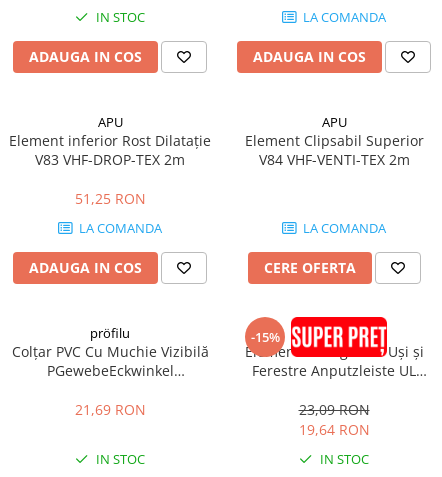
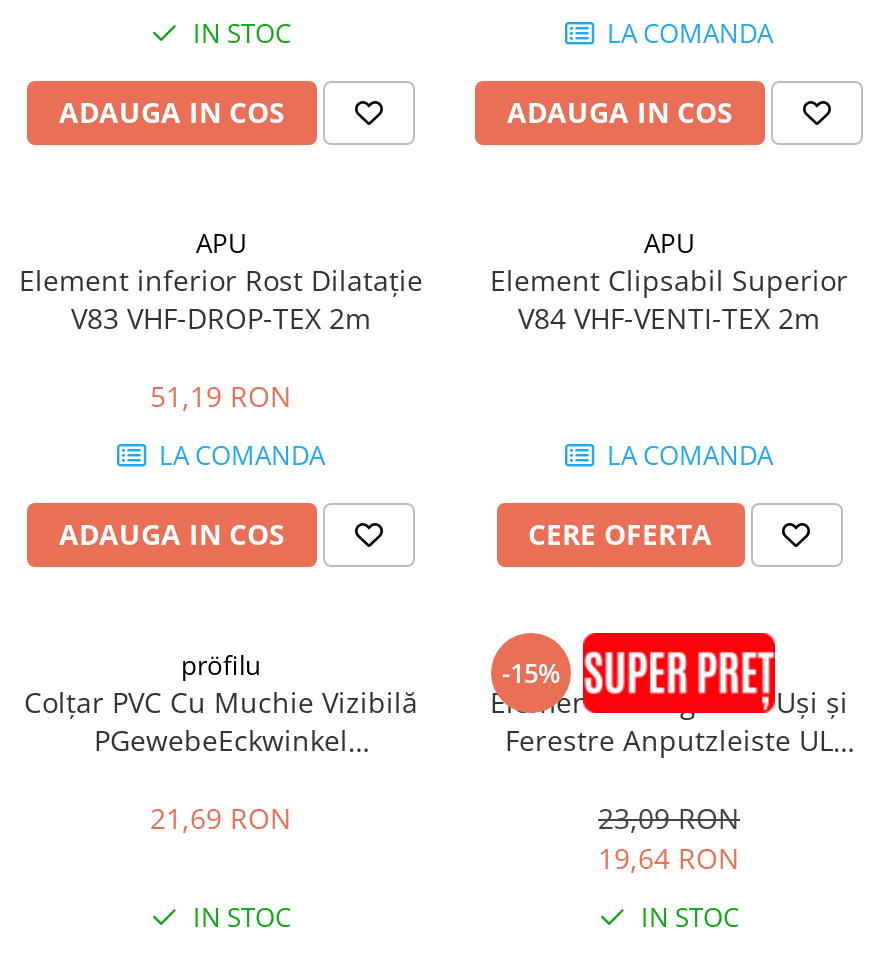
- 51,25 RON
+ 51,19 RON
